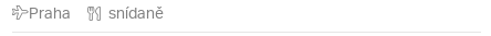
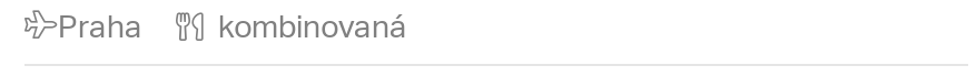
- snídaně
+ kombinovaná
